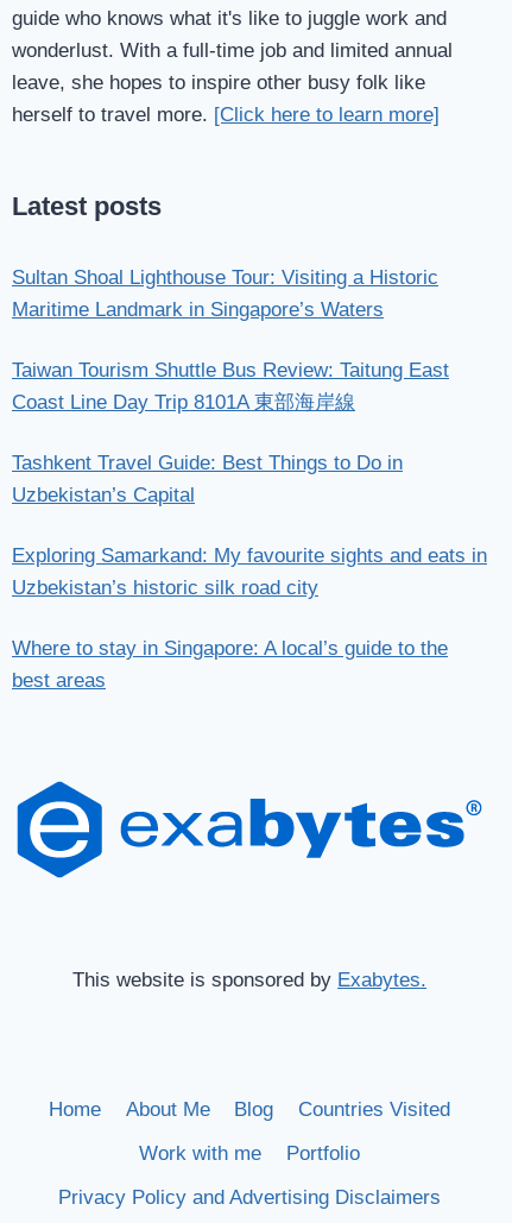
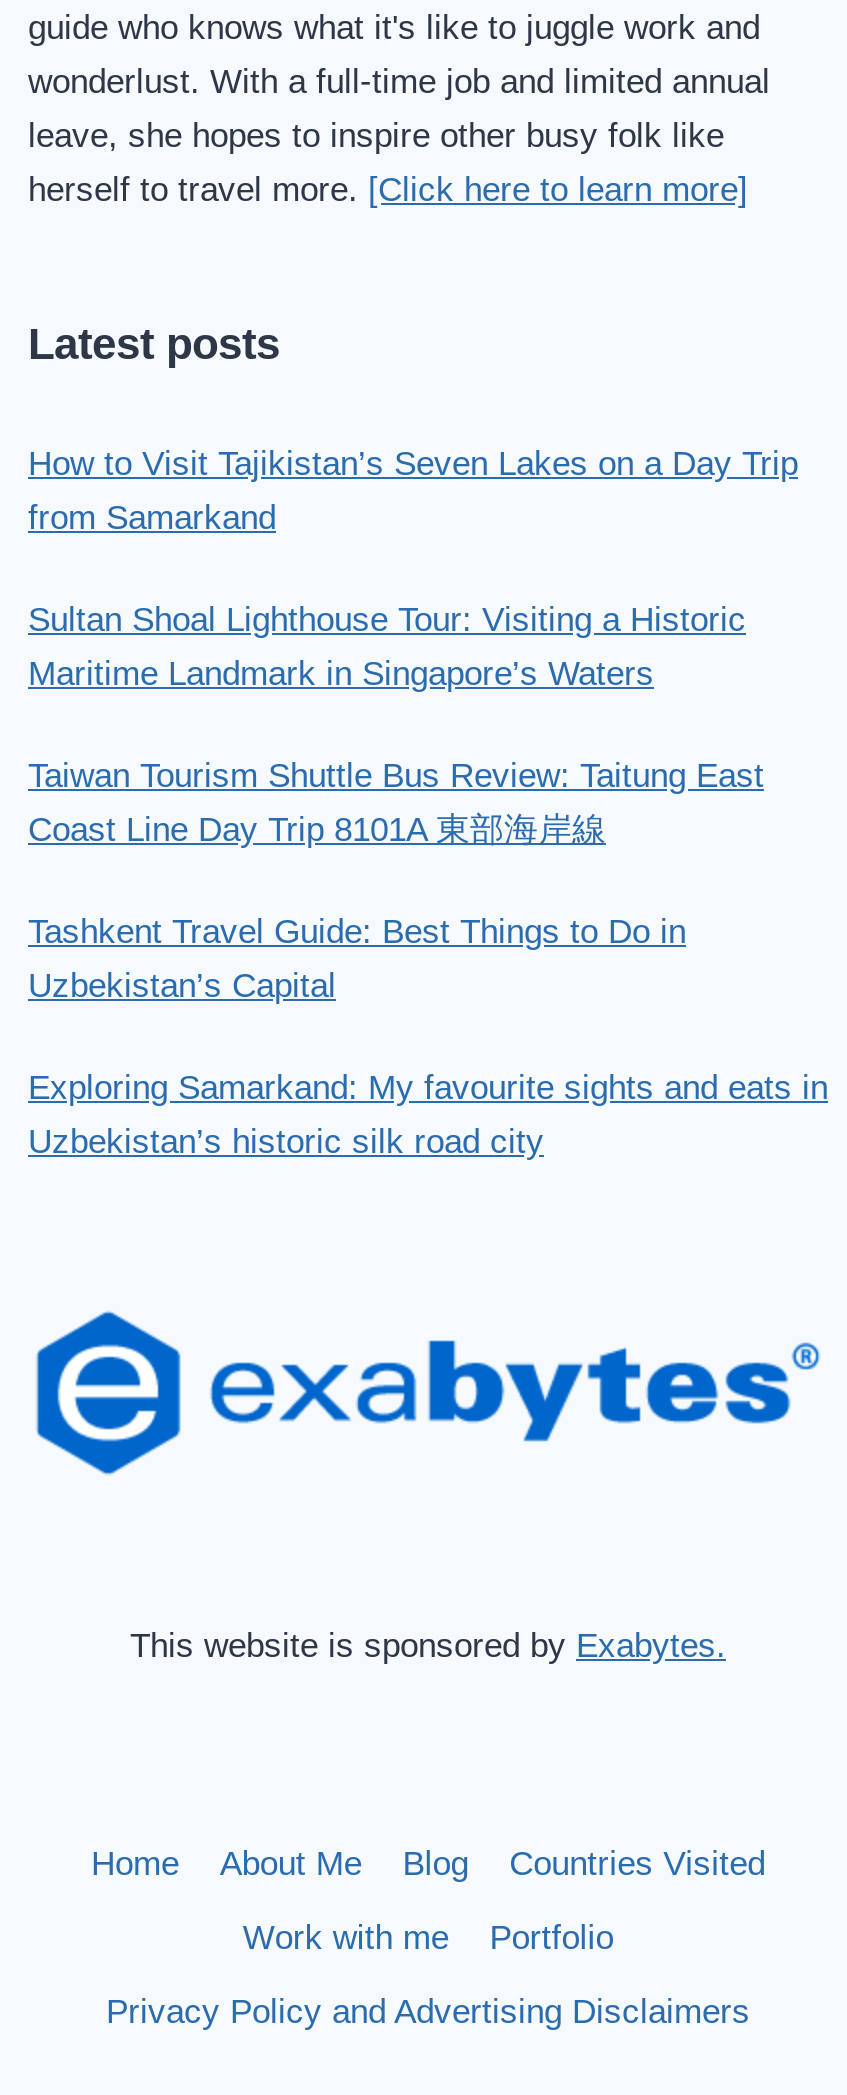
+ How to Visit Tajikistan’s Seven Lakes on a Day Trip
+ from Samarkand

moved down: Sultan Shoal Lighthouse Tour: Visiting a Historic | Maritime Landmark in Singapore’s Waters | Taiwan Tourism Shuttle Bus Review: Taitung East | Coast Line Day Trip 8101A 東部海岸線 | Tashkent Travel Guide: Best Things to Do in | Uzbekistan’s Capital | Exploring Samarkand: My favourite sights and eats in | Uzbekistan’s historic silk road city

- Where to stay in Singapore: A local’s guide to the
- best areas
